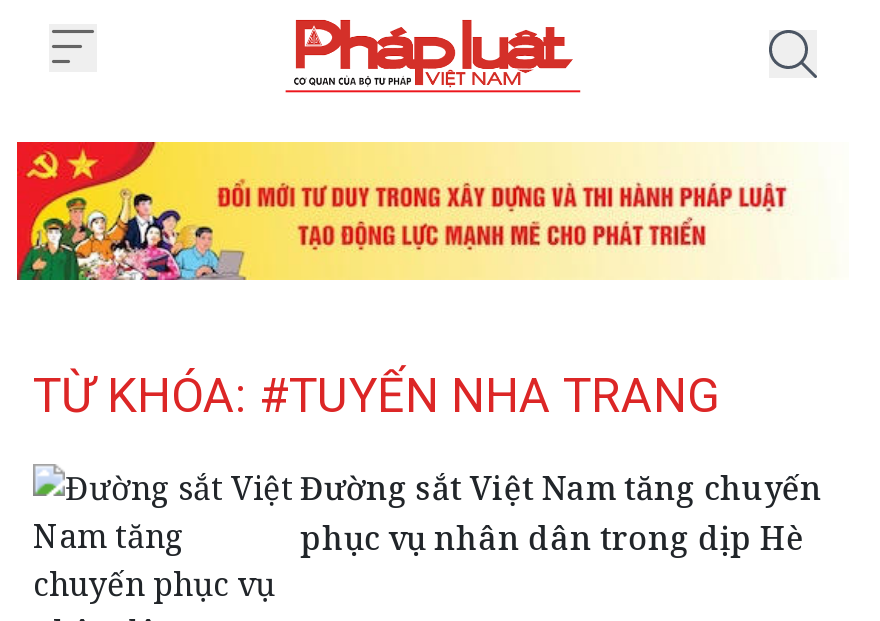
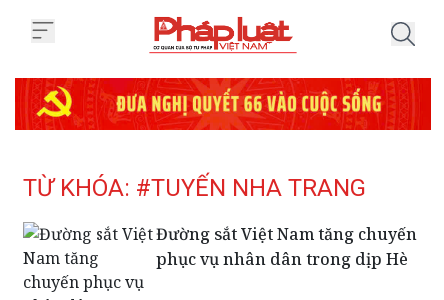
- [image]
+ [image]
